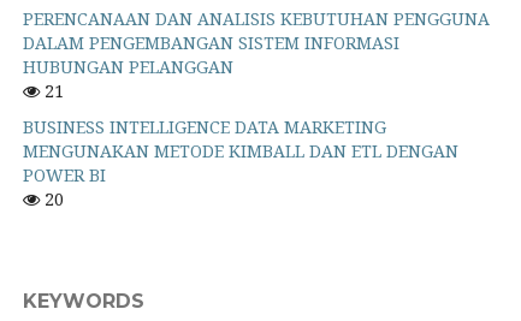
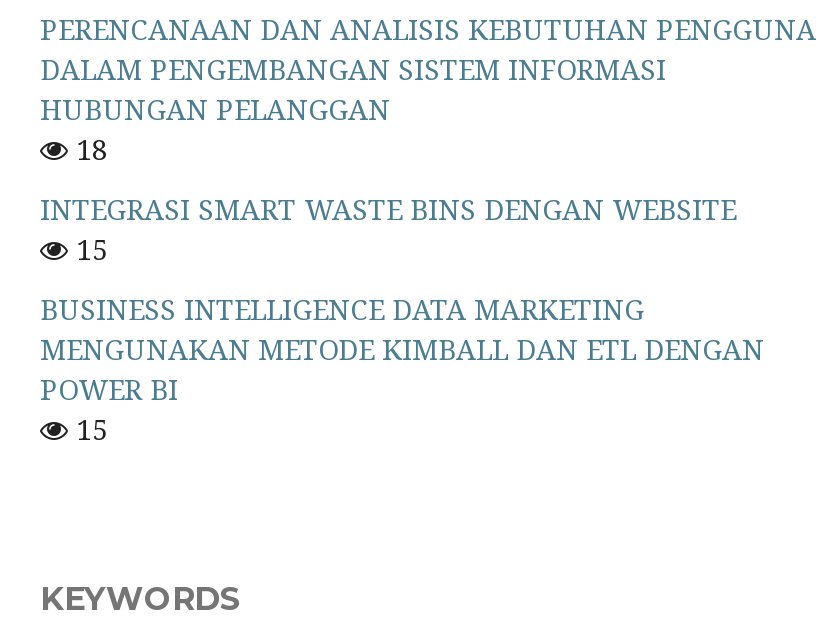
- 21
+ 18
+ INTEGRASI SMART WASTE BINS DENGAN WEBSITE
+ 15

- 20
+ 15
